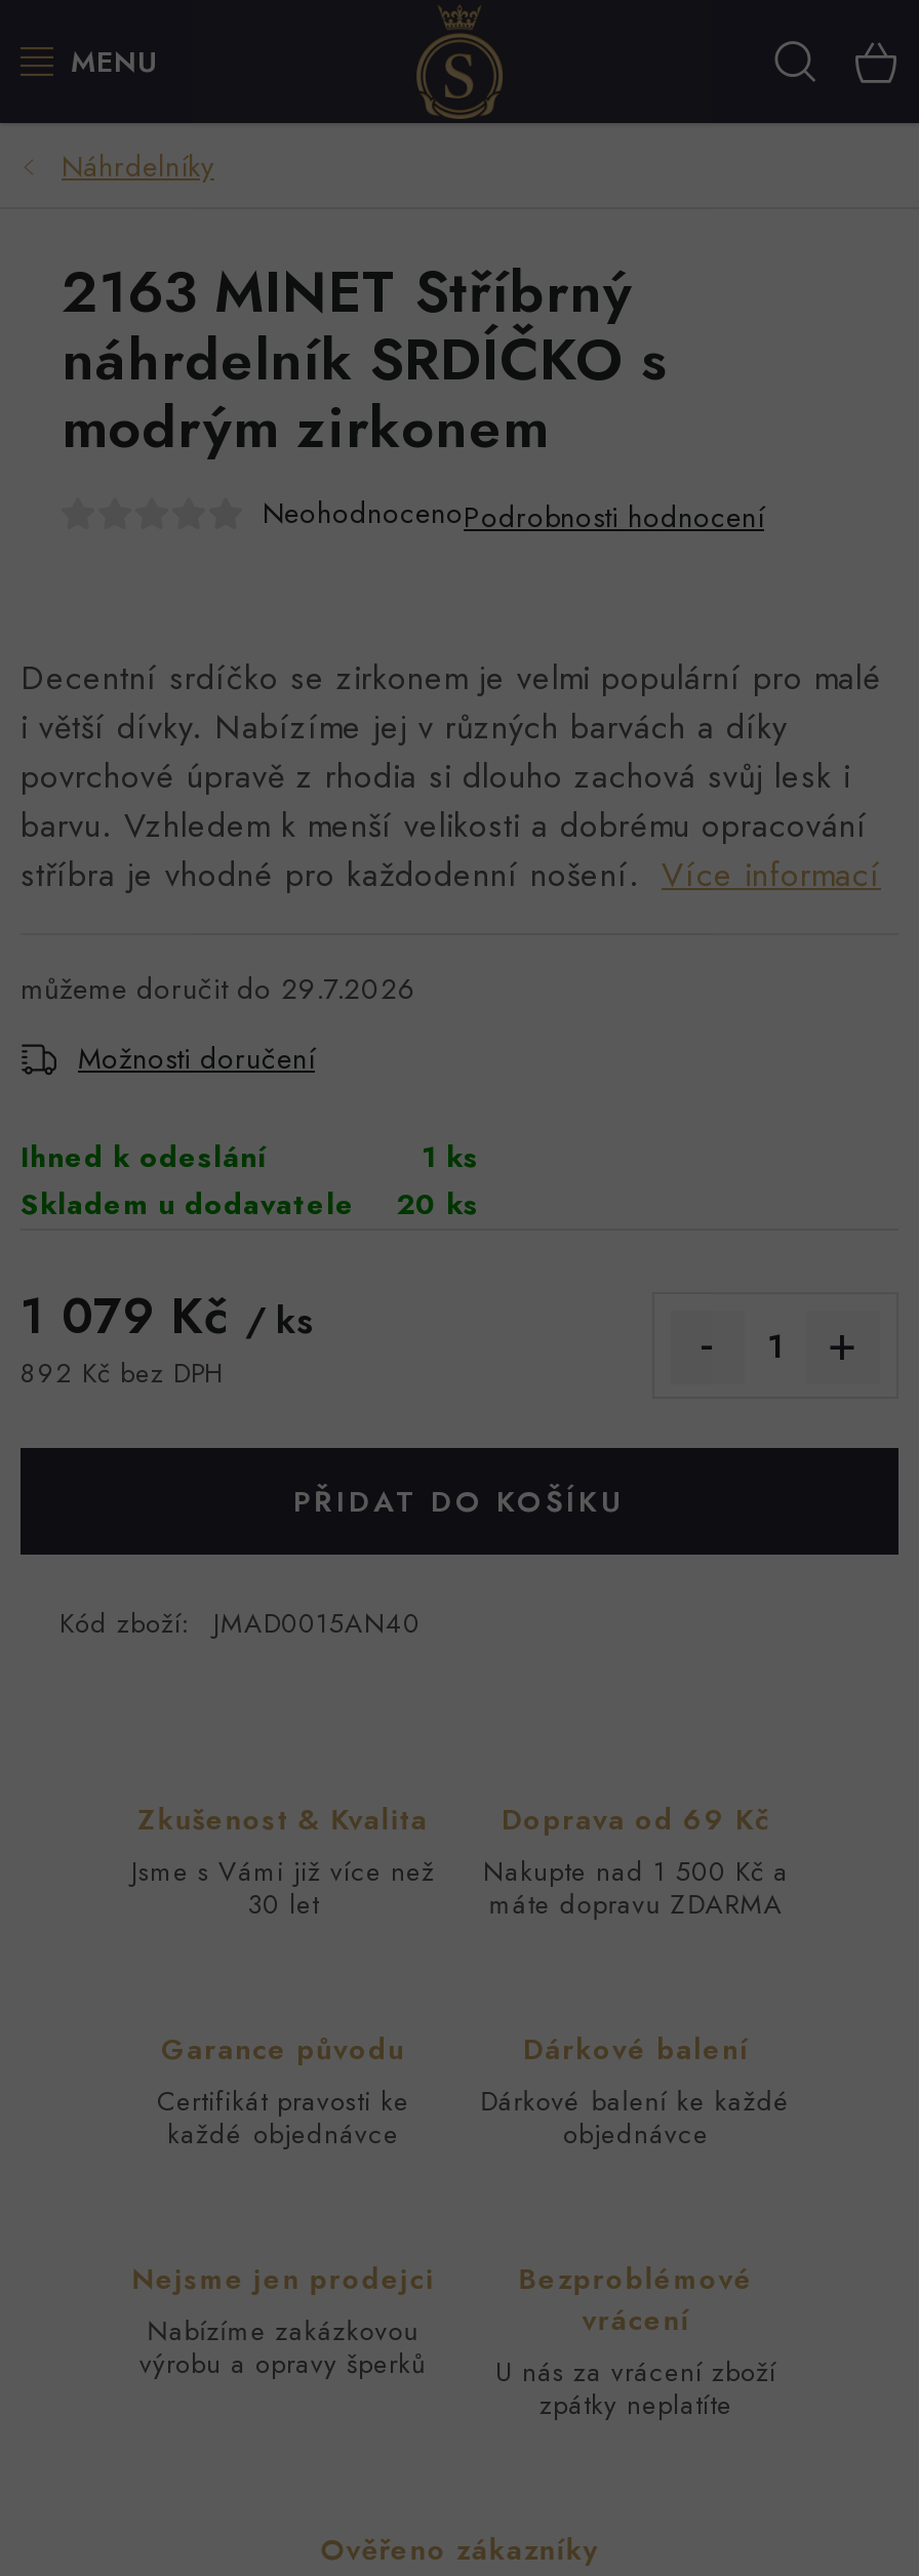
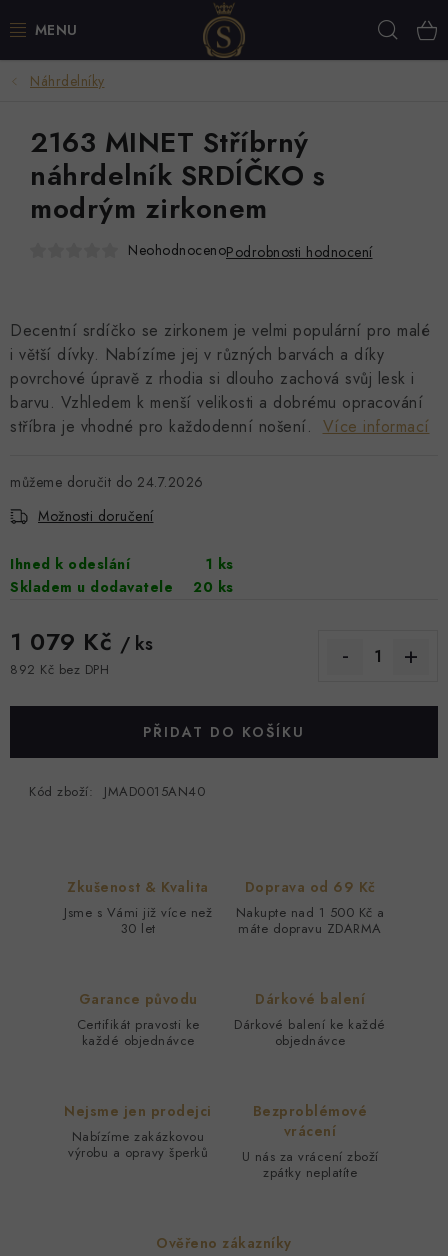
- 29.7.2026
+ 24.7.2026
